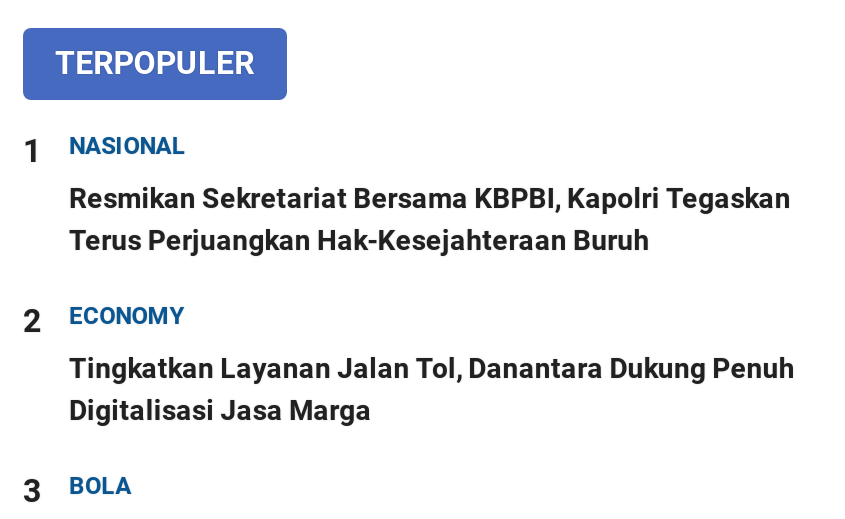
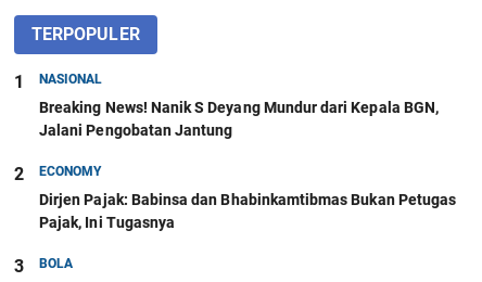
- Resmikan Sekretariat Bersama KBPBI, Kapolri Tegaskan
- Terus Perjuangkan Hak-Kesejahteraan Buruh
+ Breaking News! Nanik S Deyang Mundur dari Kepala BGN,
+ Jalani Pengobatan Jantung

- Tingkatkan Layanan Jalan Tol, Danantara Dukung Penuh
- Digitalisasi Jasa Marga
+ Dirjen Pajak: Babinsa dan Bhabinkamtibmas Bukan Petugas
+ Pajak, Ini Tugasnya
